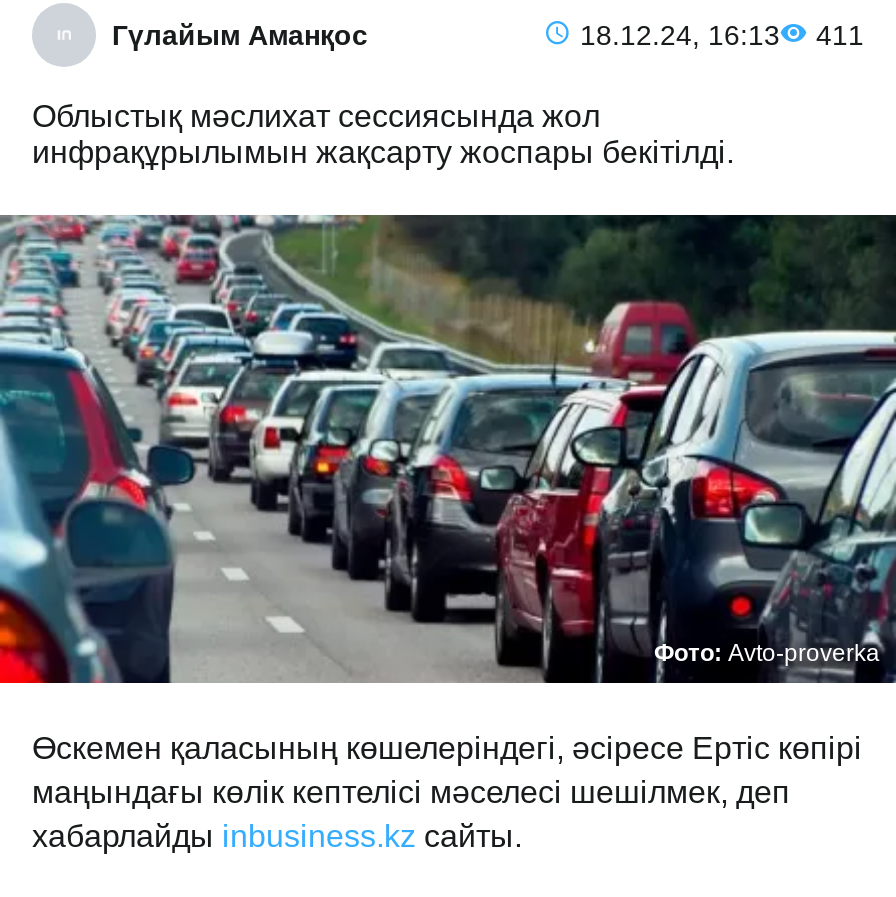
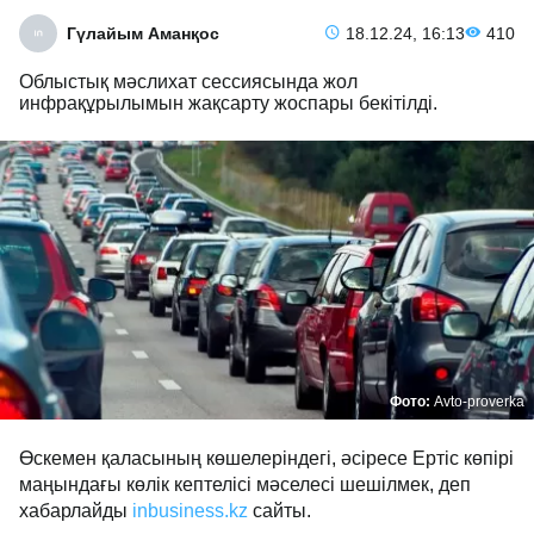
- 18.12.24, 16:13 411
+ 18.12.24, 16:13 410
